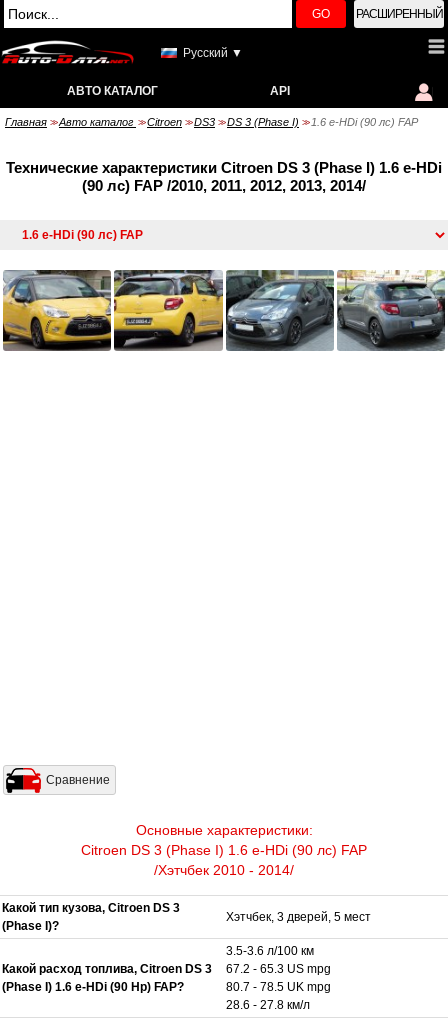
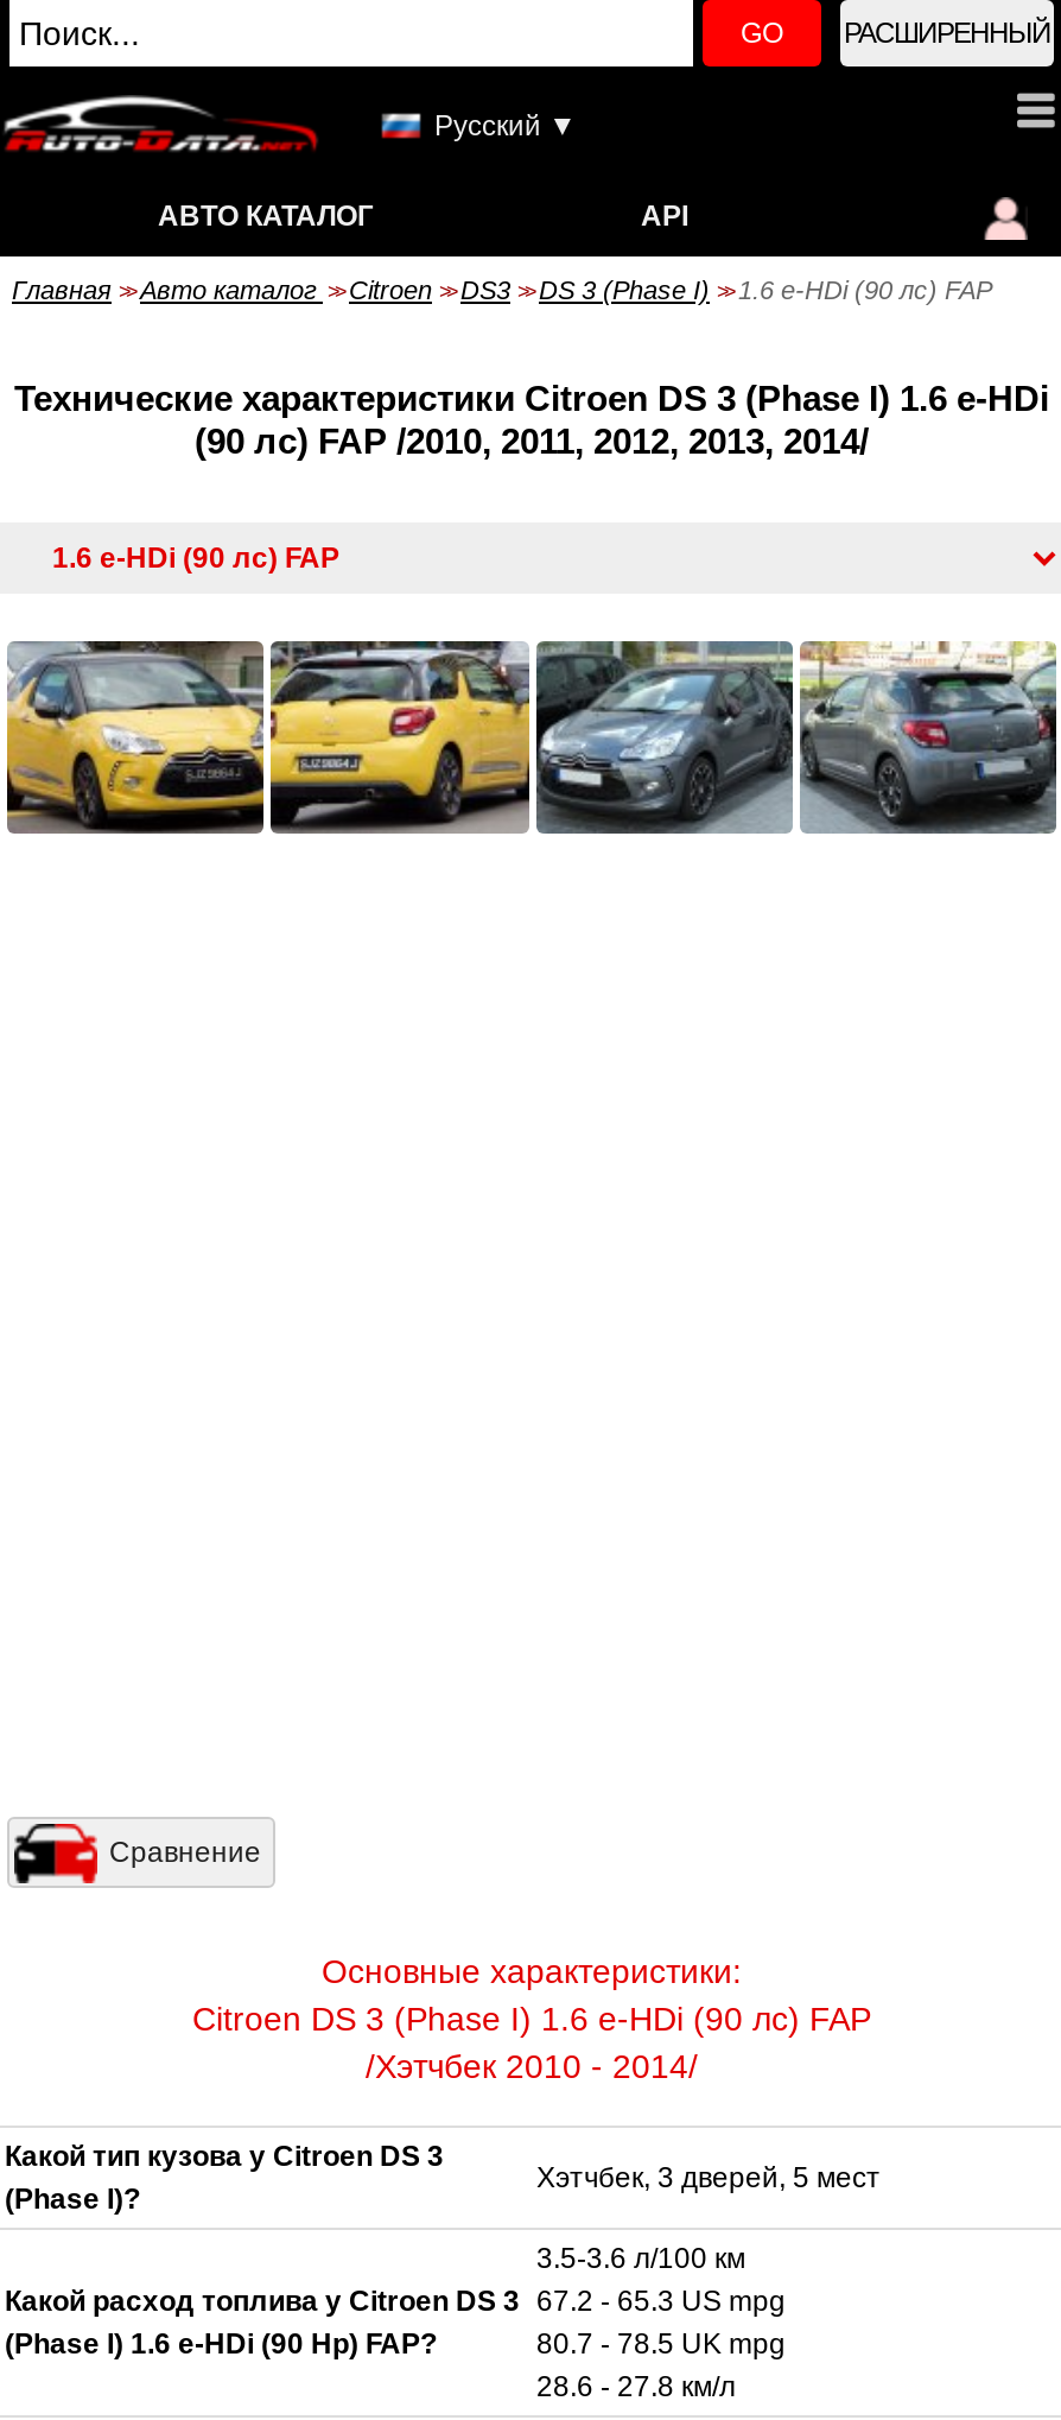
- Какой тип кузова, Citroen DS 3
+ Какой тип кузова у Citroen DS 3

- Какой расход топлива, Citroen DS 3
+ Какой расход топлива у Citroen DS 3
